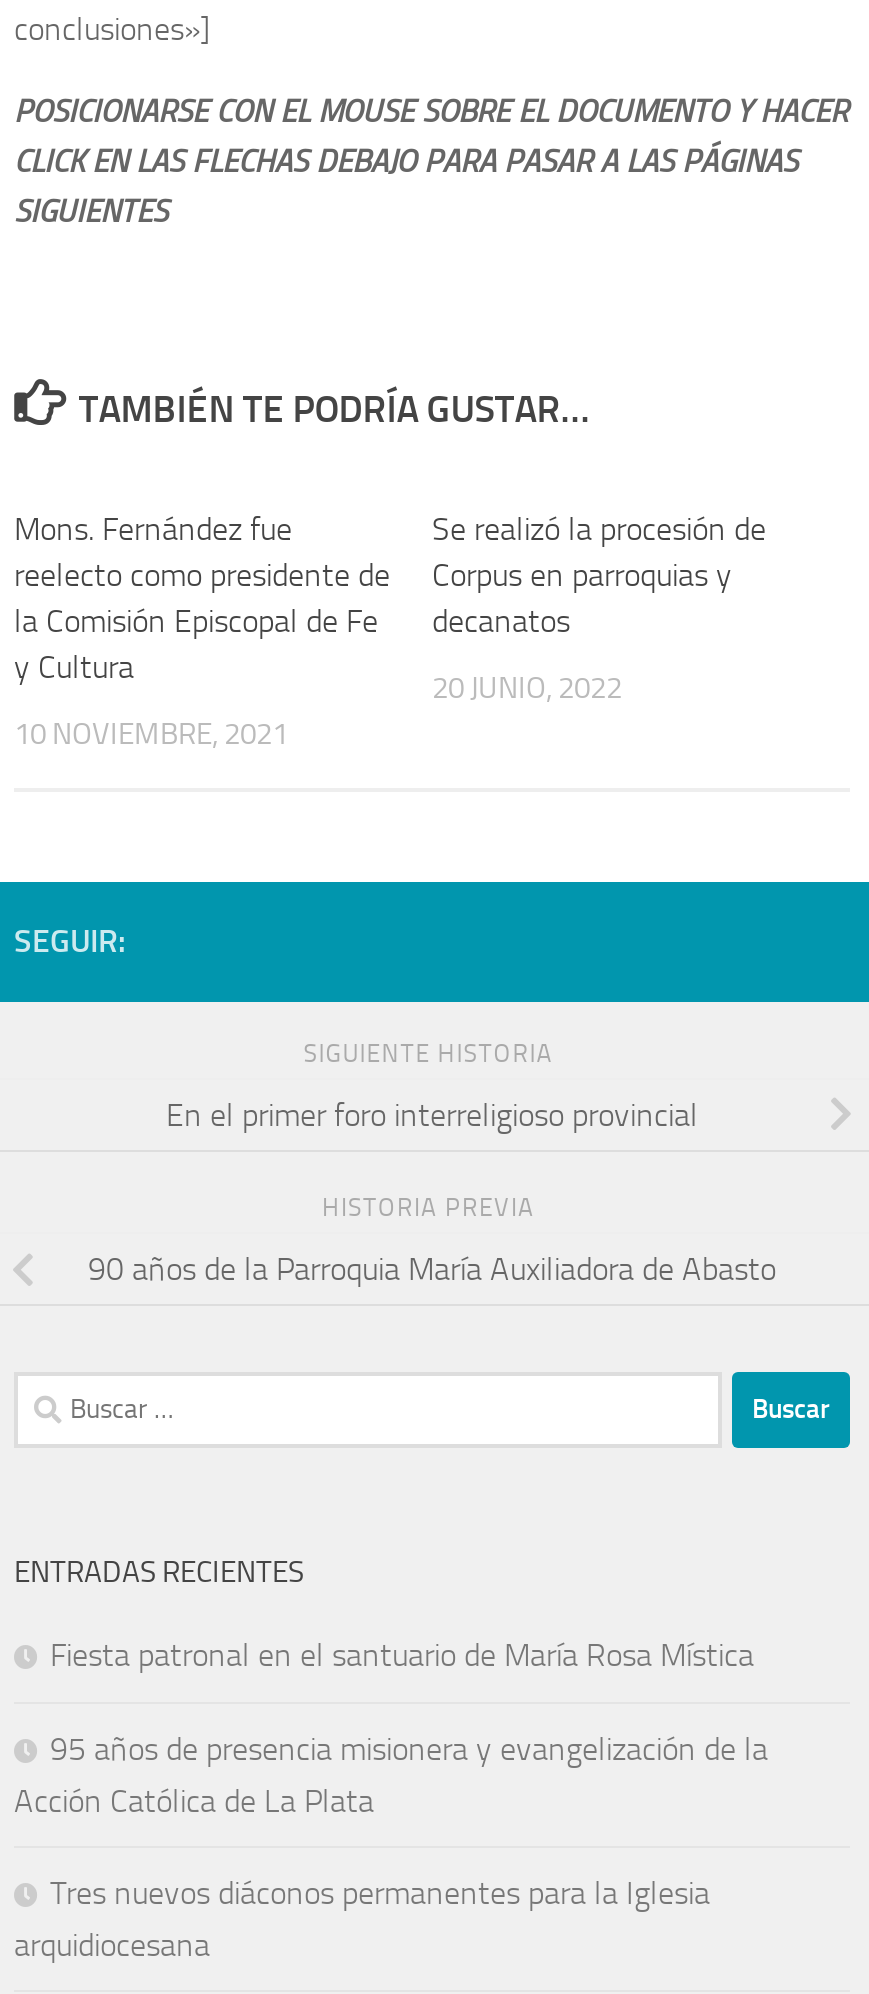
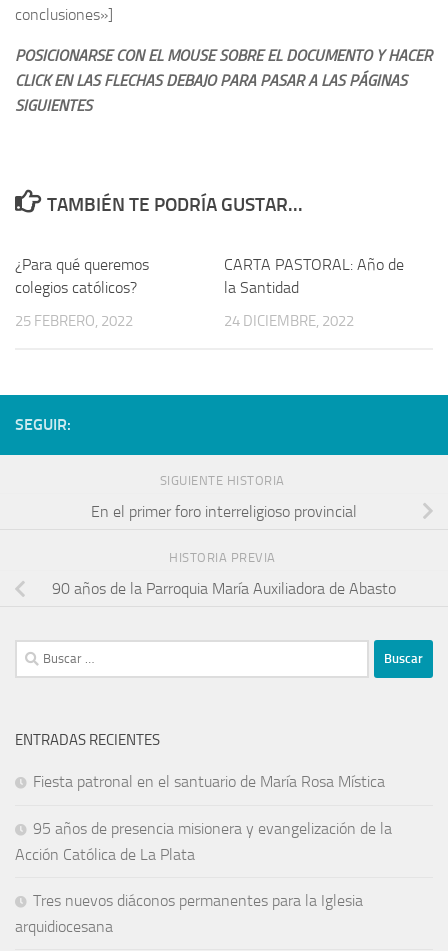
- Mons. Fernández fue
- reelecto como presidente de
- la Comisión Episcopal de Fe
- y Cultura
+ ¿Para qué queremos
+ colegios católicos?

- Se realizó la procesión de
- Corpus en parroquias y
- decanatos
+ CARTA PASTORAL: Año de
+ la Santidad

- 20 JUNIO, 2022
+ 24 DICIEMBRE, 2022

- 10 NOVIEMBRE, 2021
+ 25 FEBRERO, 2022
